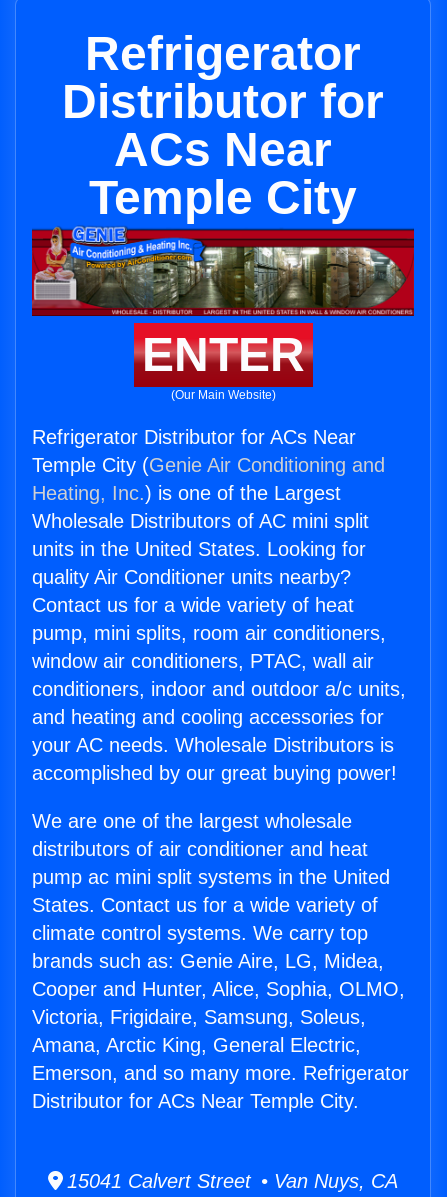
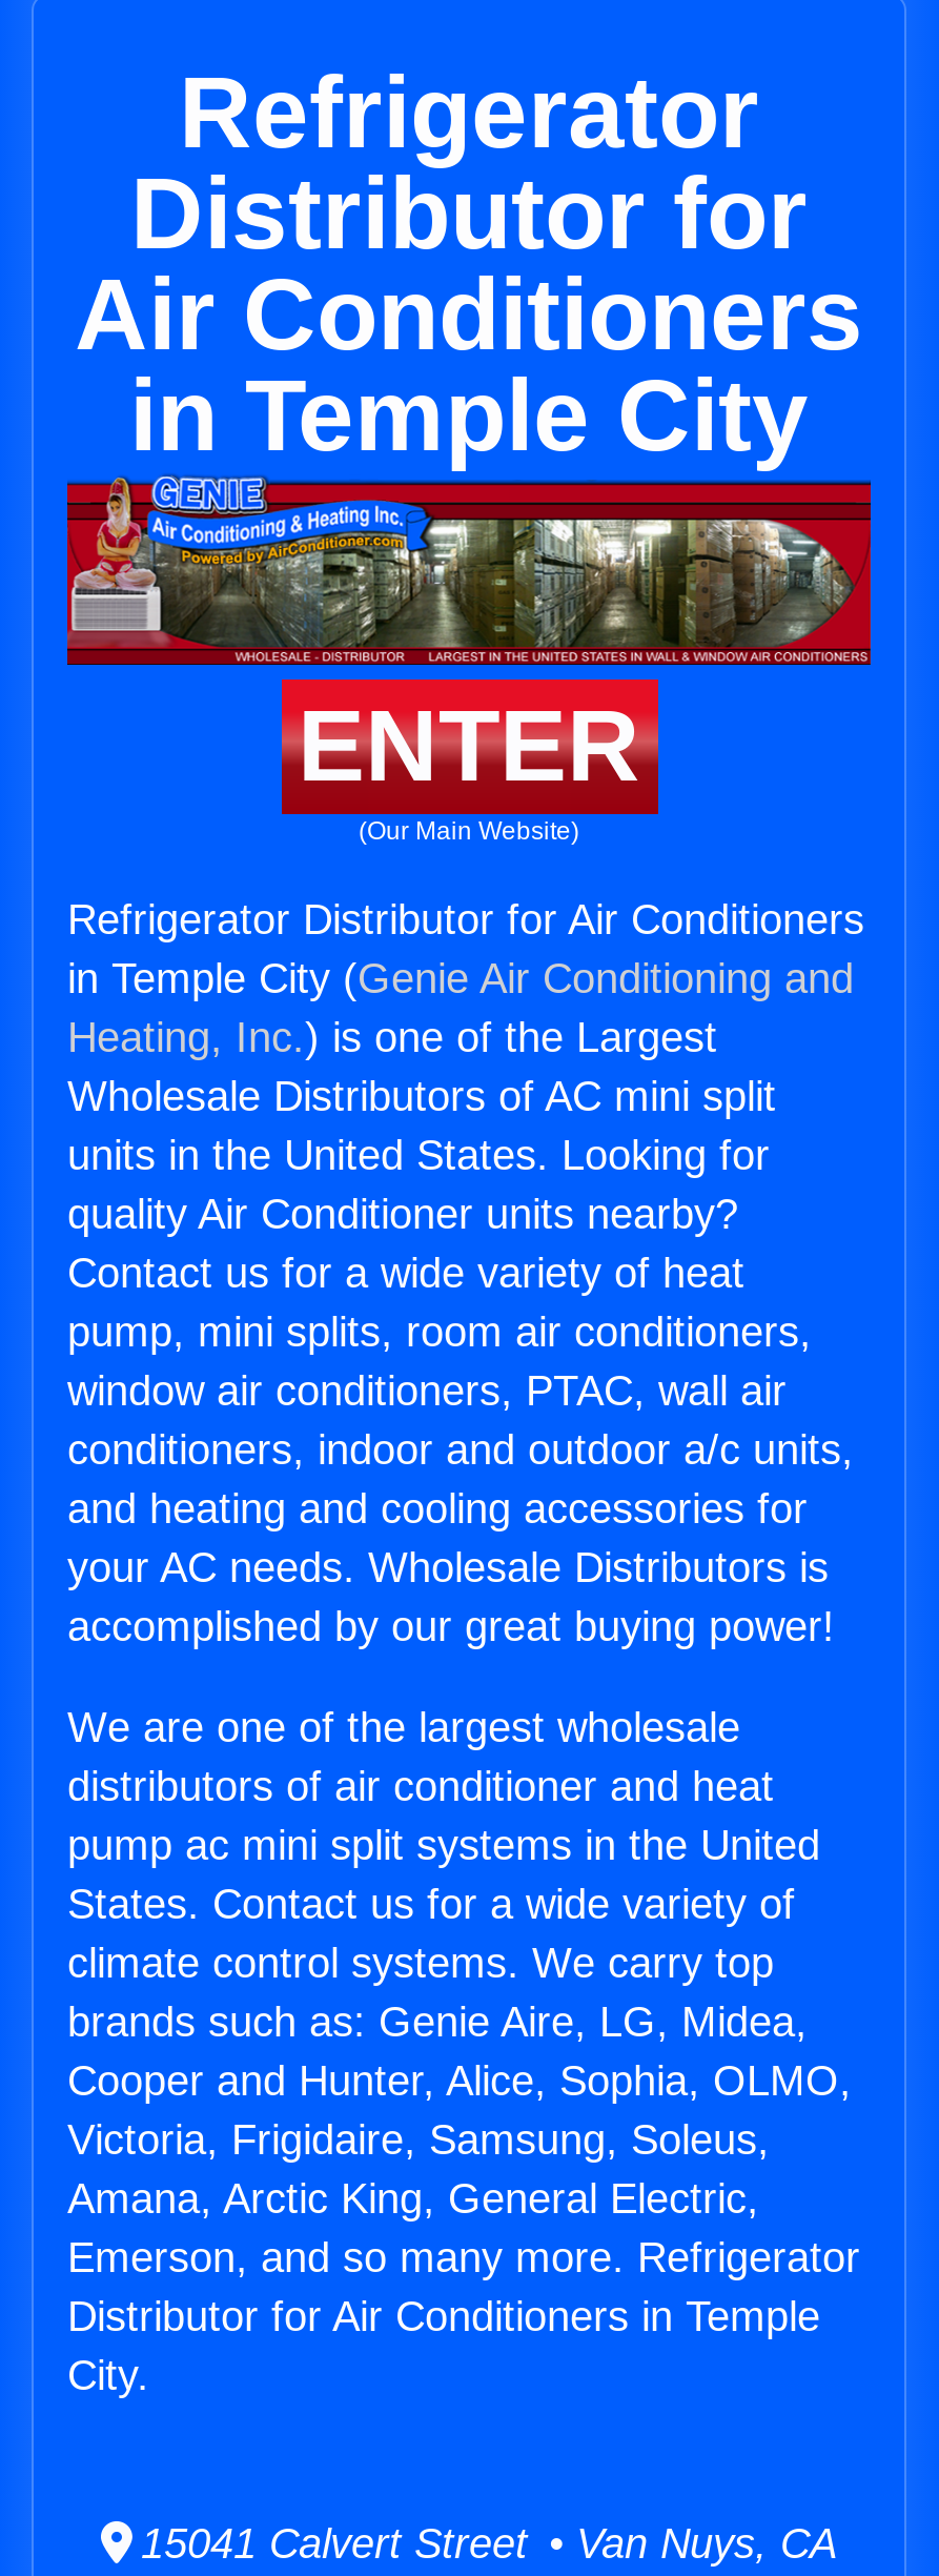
- ACs Near
- Temple City
+ Air Conditioners
+ in Temple City

- Refrigerator Distributor for ACs Near
- Temple City (Genie Air Conditioning and
+ Refrigerator Distributor for Air Conditioners
+ in Temple City (Genie Air Conditioning and

- Distributor for ACs Near Temple City.
+ Distributor for Air Conditioners in Temple
+ City.
